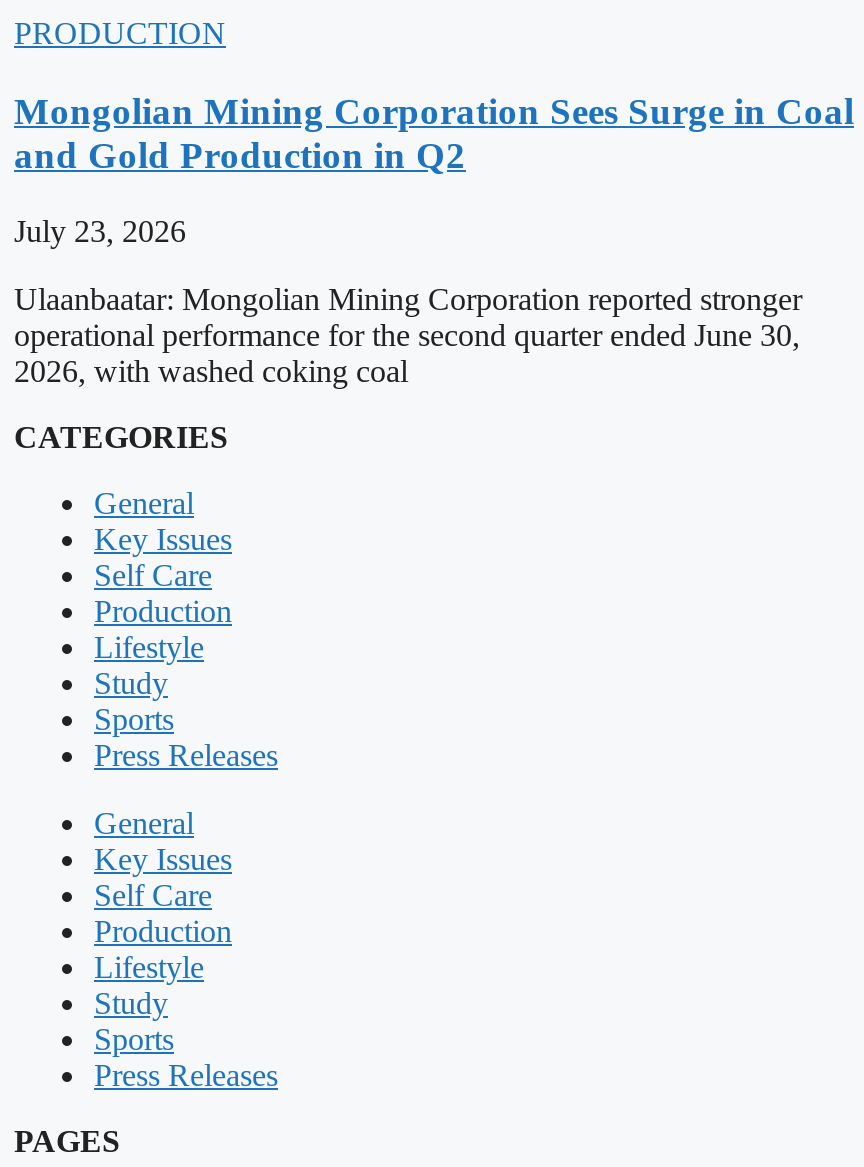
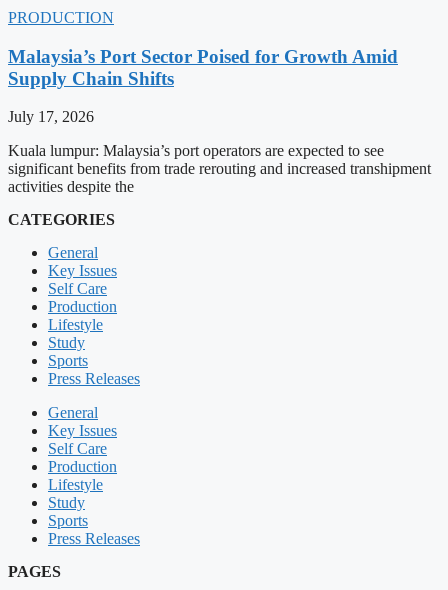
- Mongolian Mining Corporation Sees Surge in Coal
- and Gold Production in Q2
+ Malaysia’s Port Sector Poised for Growth Amid
+ Supply Chain Shifts

- July 23, 2026
+ July 17, 2026

- Ulaanbaatar: Mongolian Mining Corporation reported stronger
- operational performance for the second quarter ended June 30,
- 2026, with washed coking coal
+ Kuala lumpur: Malaysia’s port operators are expected to see
+ significant benefits from trade rerouting and increased transhipment
+ activities despite the
